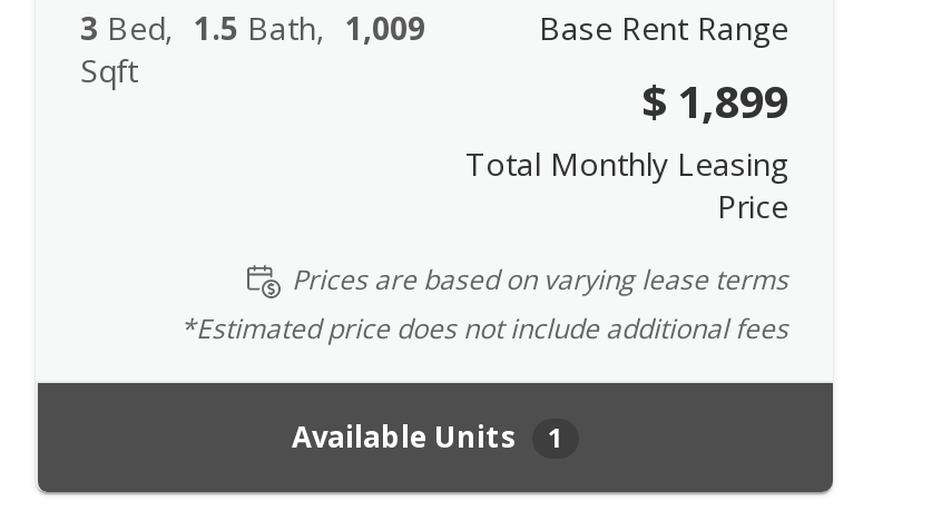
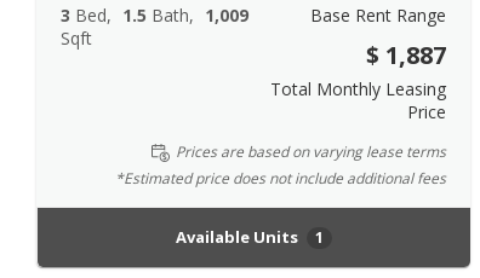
- $ 1,899
+ $ 1,887
